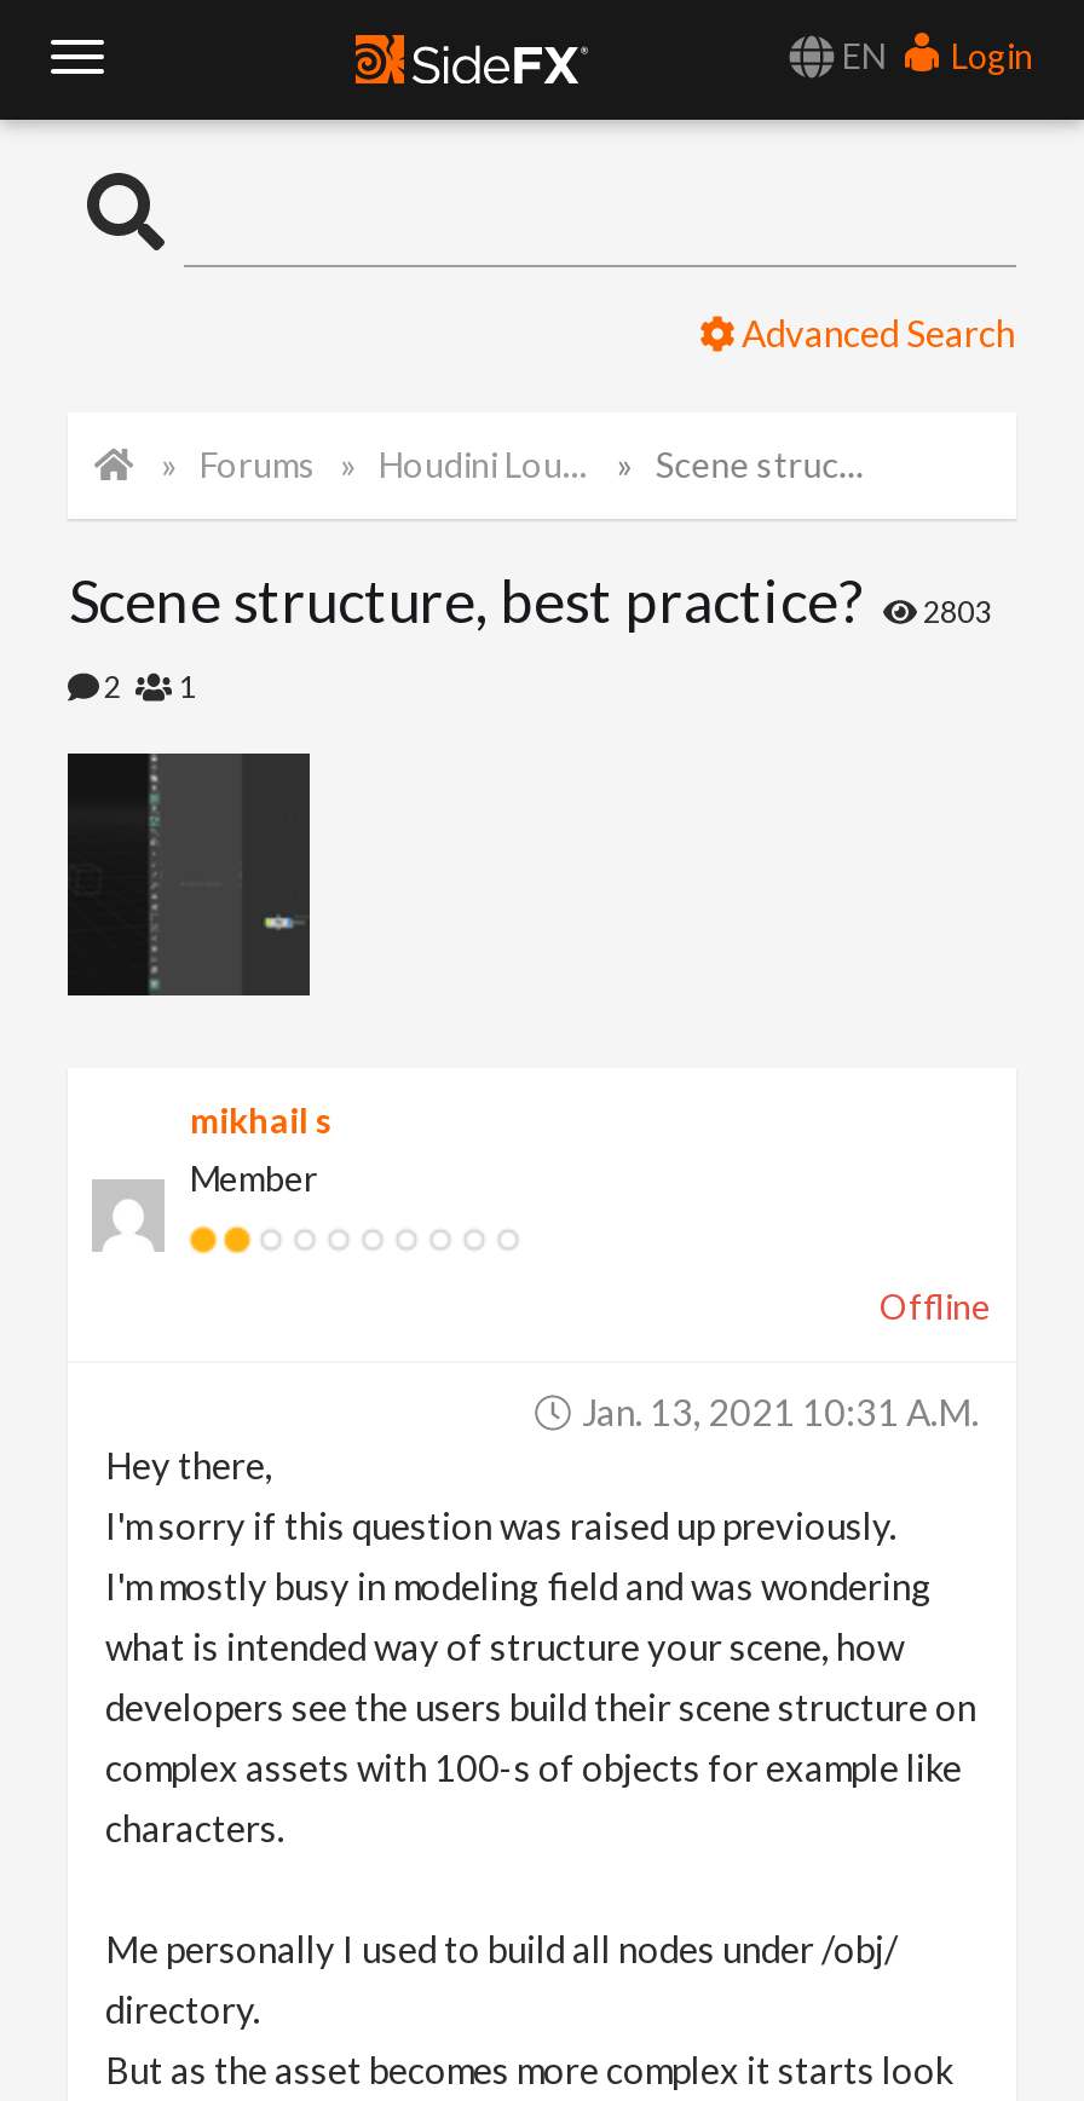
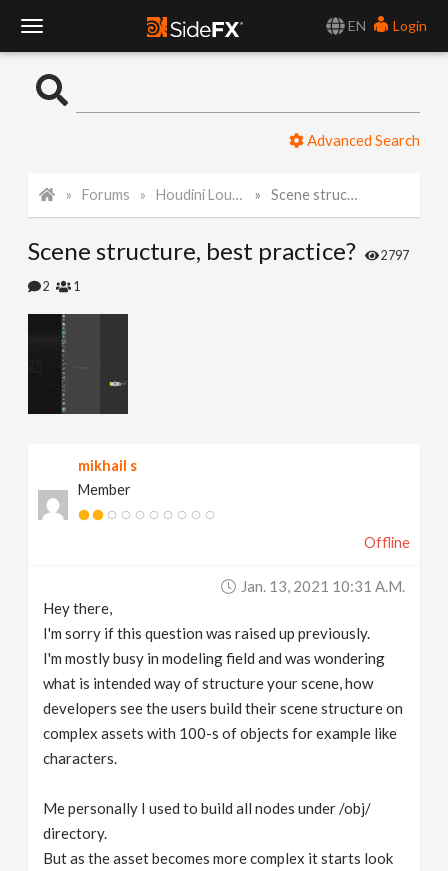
- 2803
+ 2797
